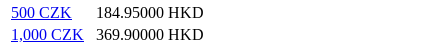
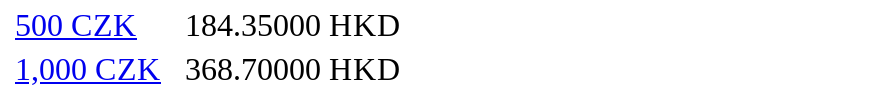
- 500 CZK 184.95000 HKD
+ 500 CZK 184.35000 HKD

- 1,000 CZK 369.90000 HKD
+ 1,000 CZK 368.70000 HKD
